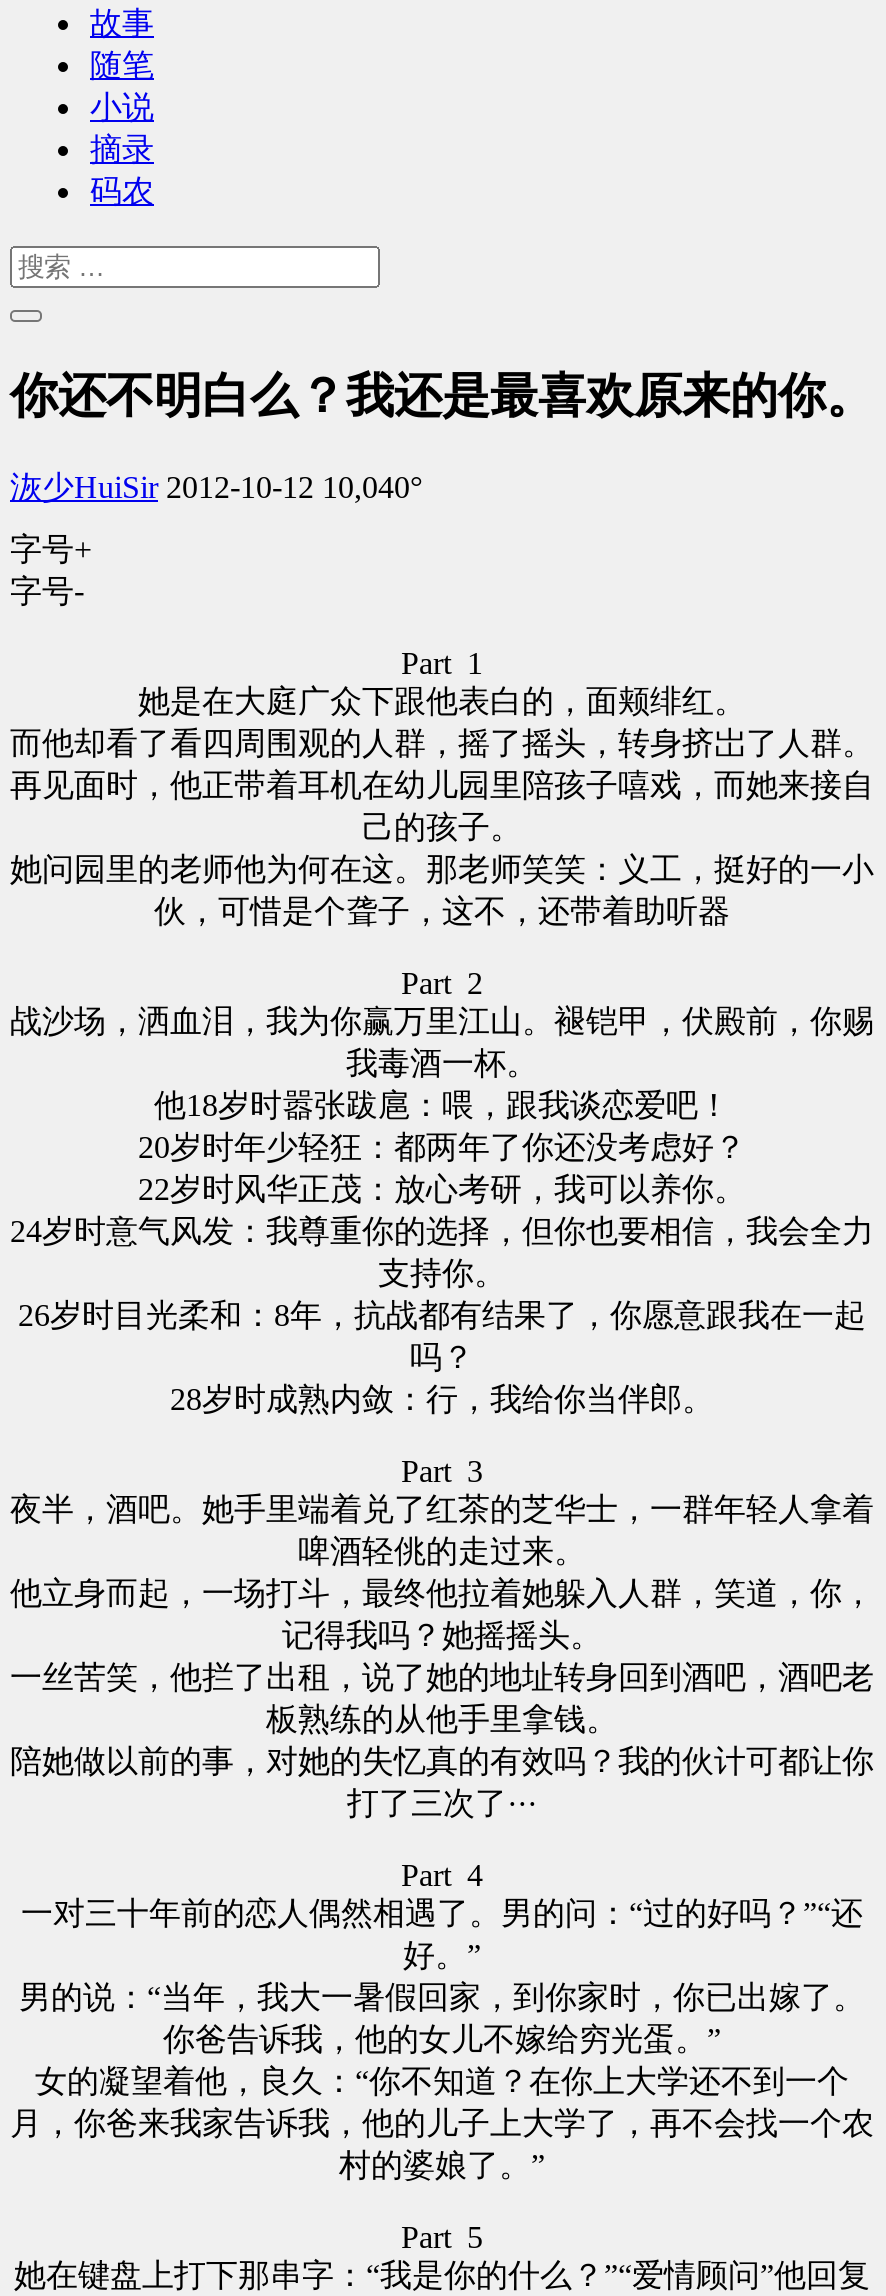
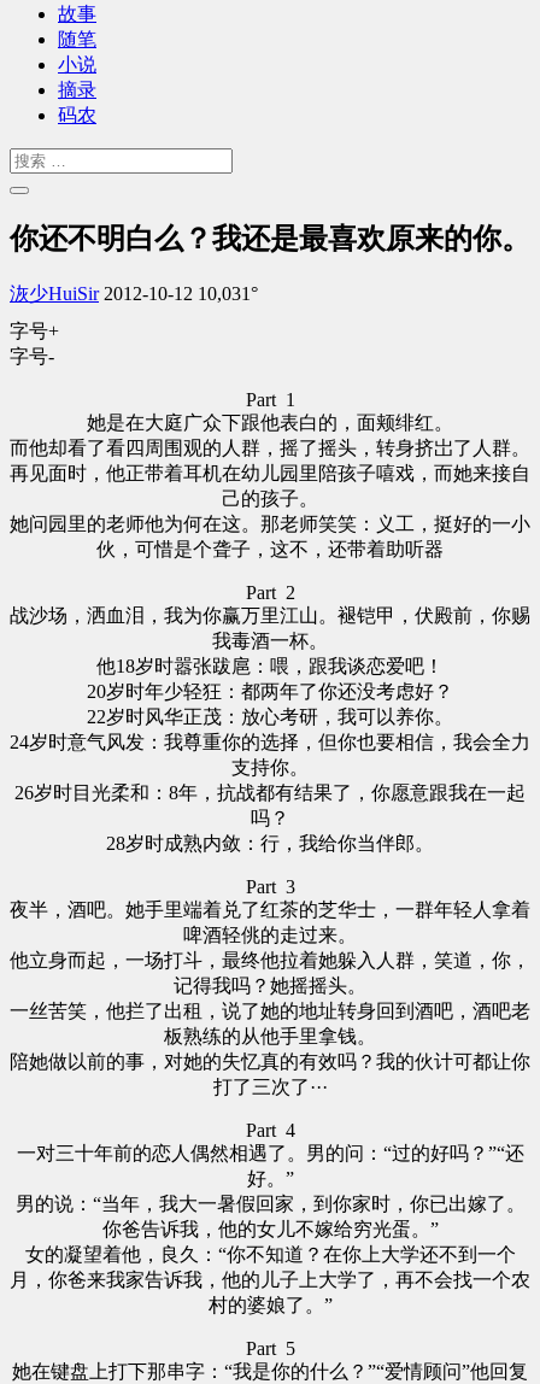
- 洃少HuiSir 2012-10-12 10,040°
+ 洃少HuiSir 2012-10-12 10,031°
